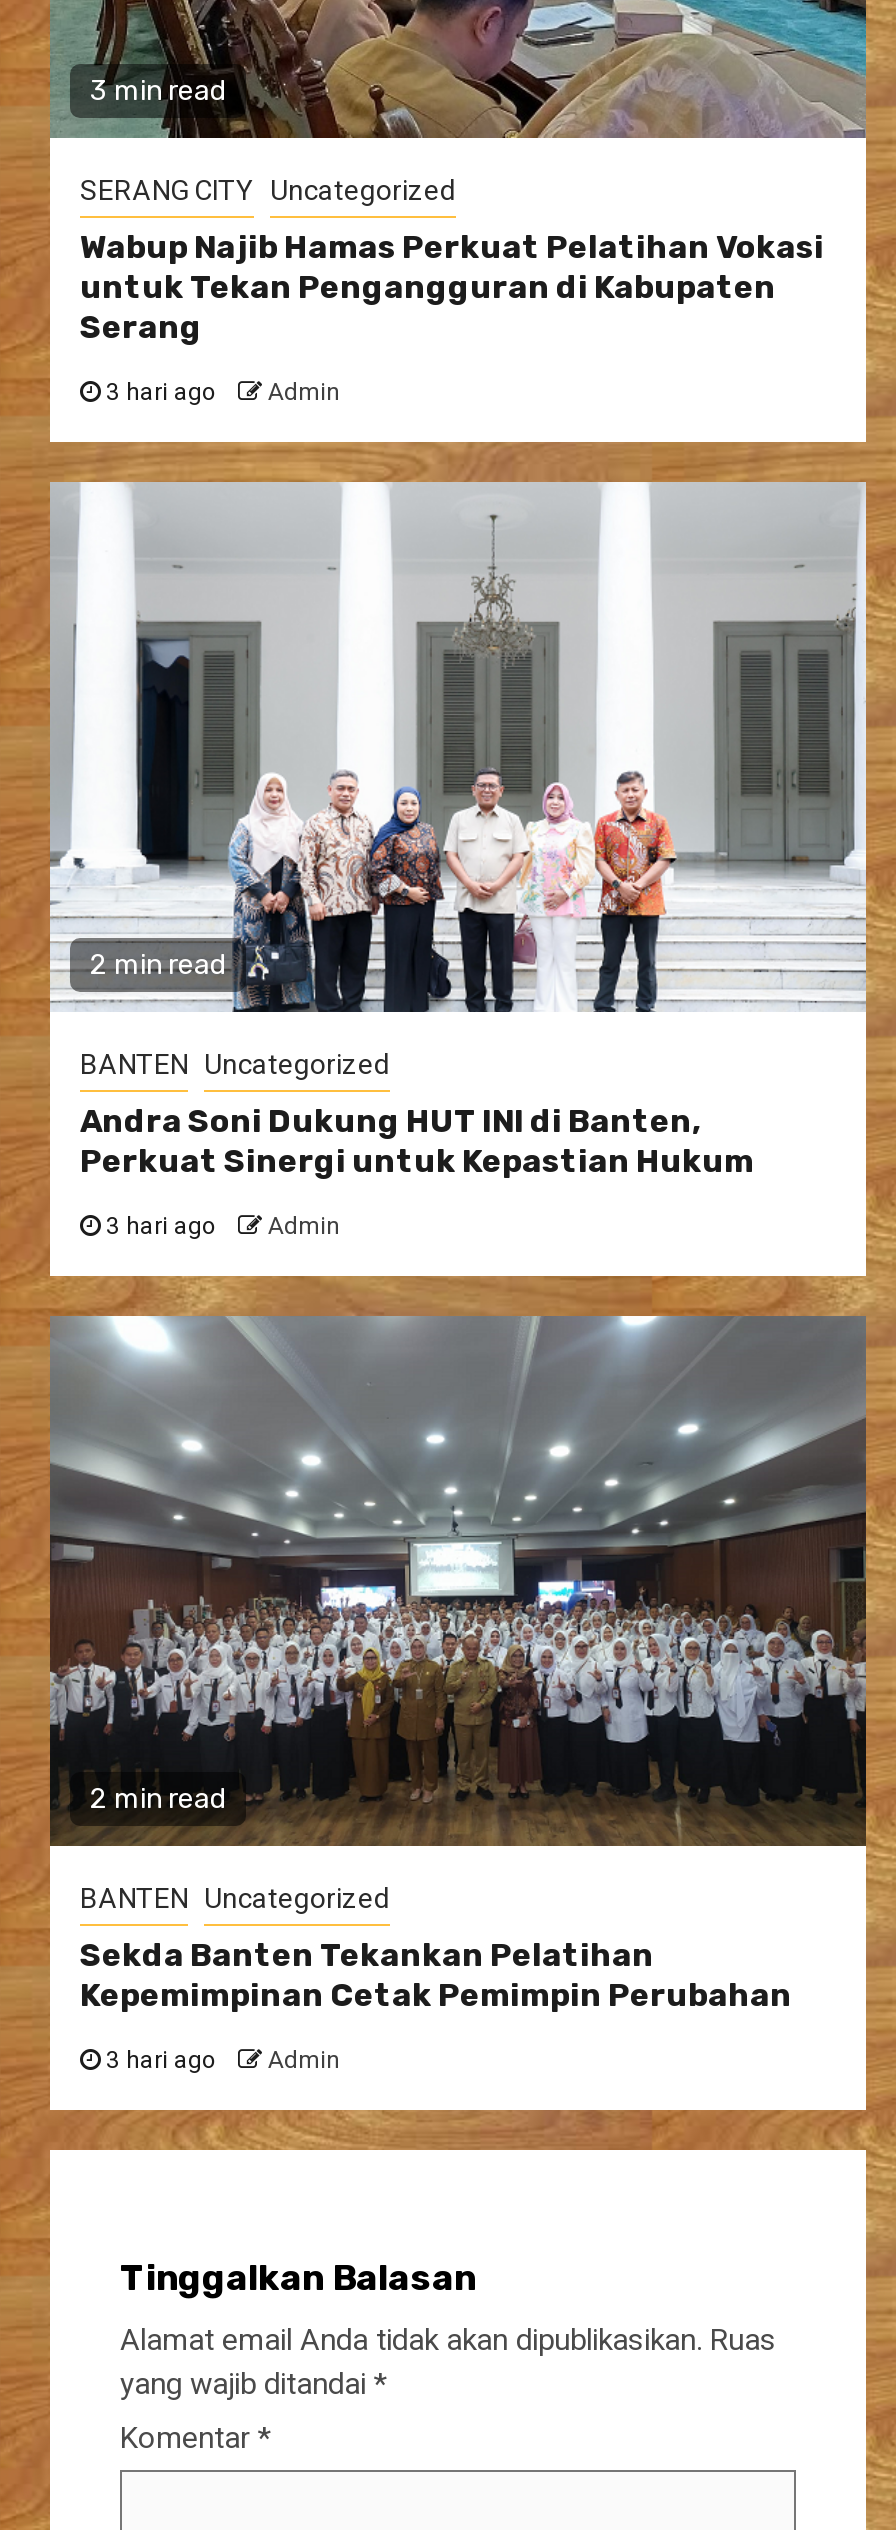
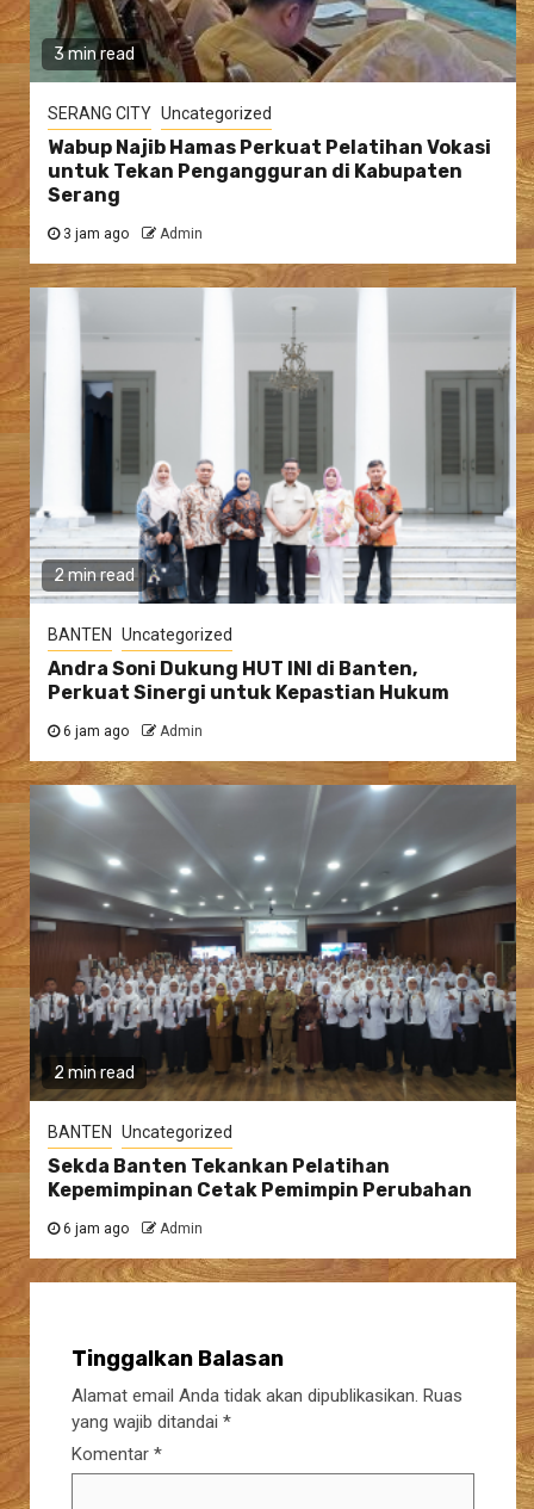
- 3 hari ago Admin
+ 3 jam ago Admin

- 3 hari ago Admin
+ 6 jam ago Admin

- 3 hari ago Admin
+ 6 jam ago Admin
